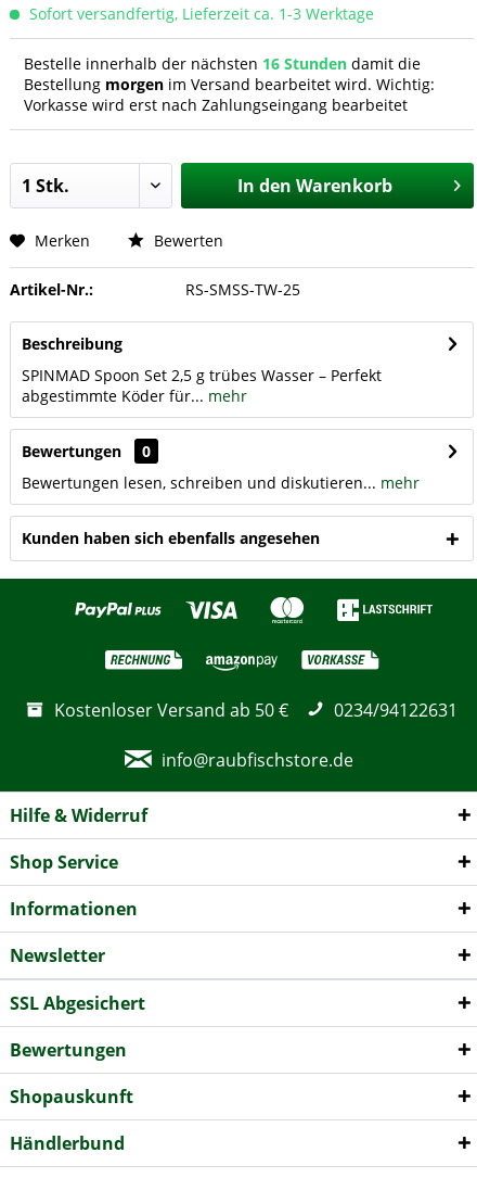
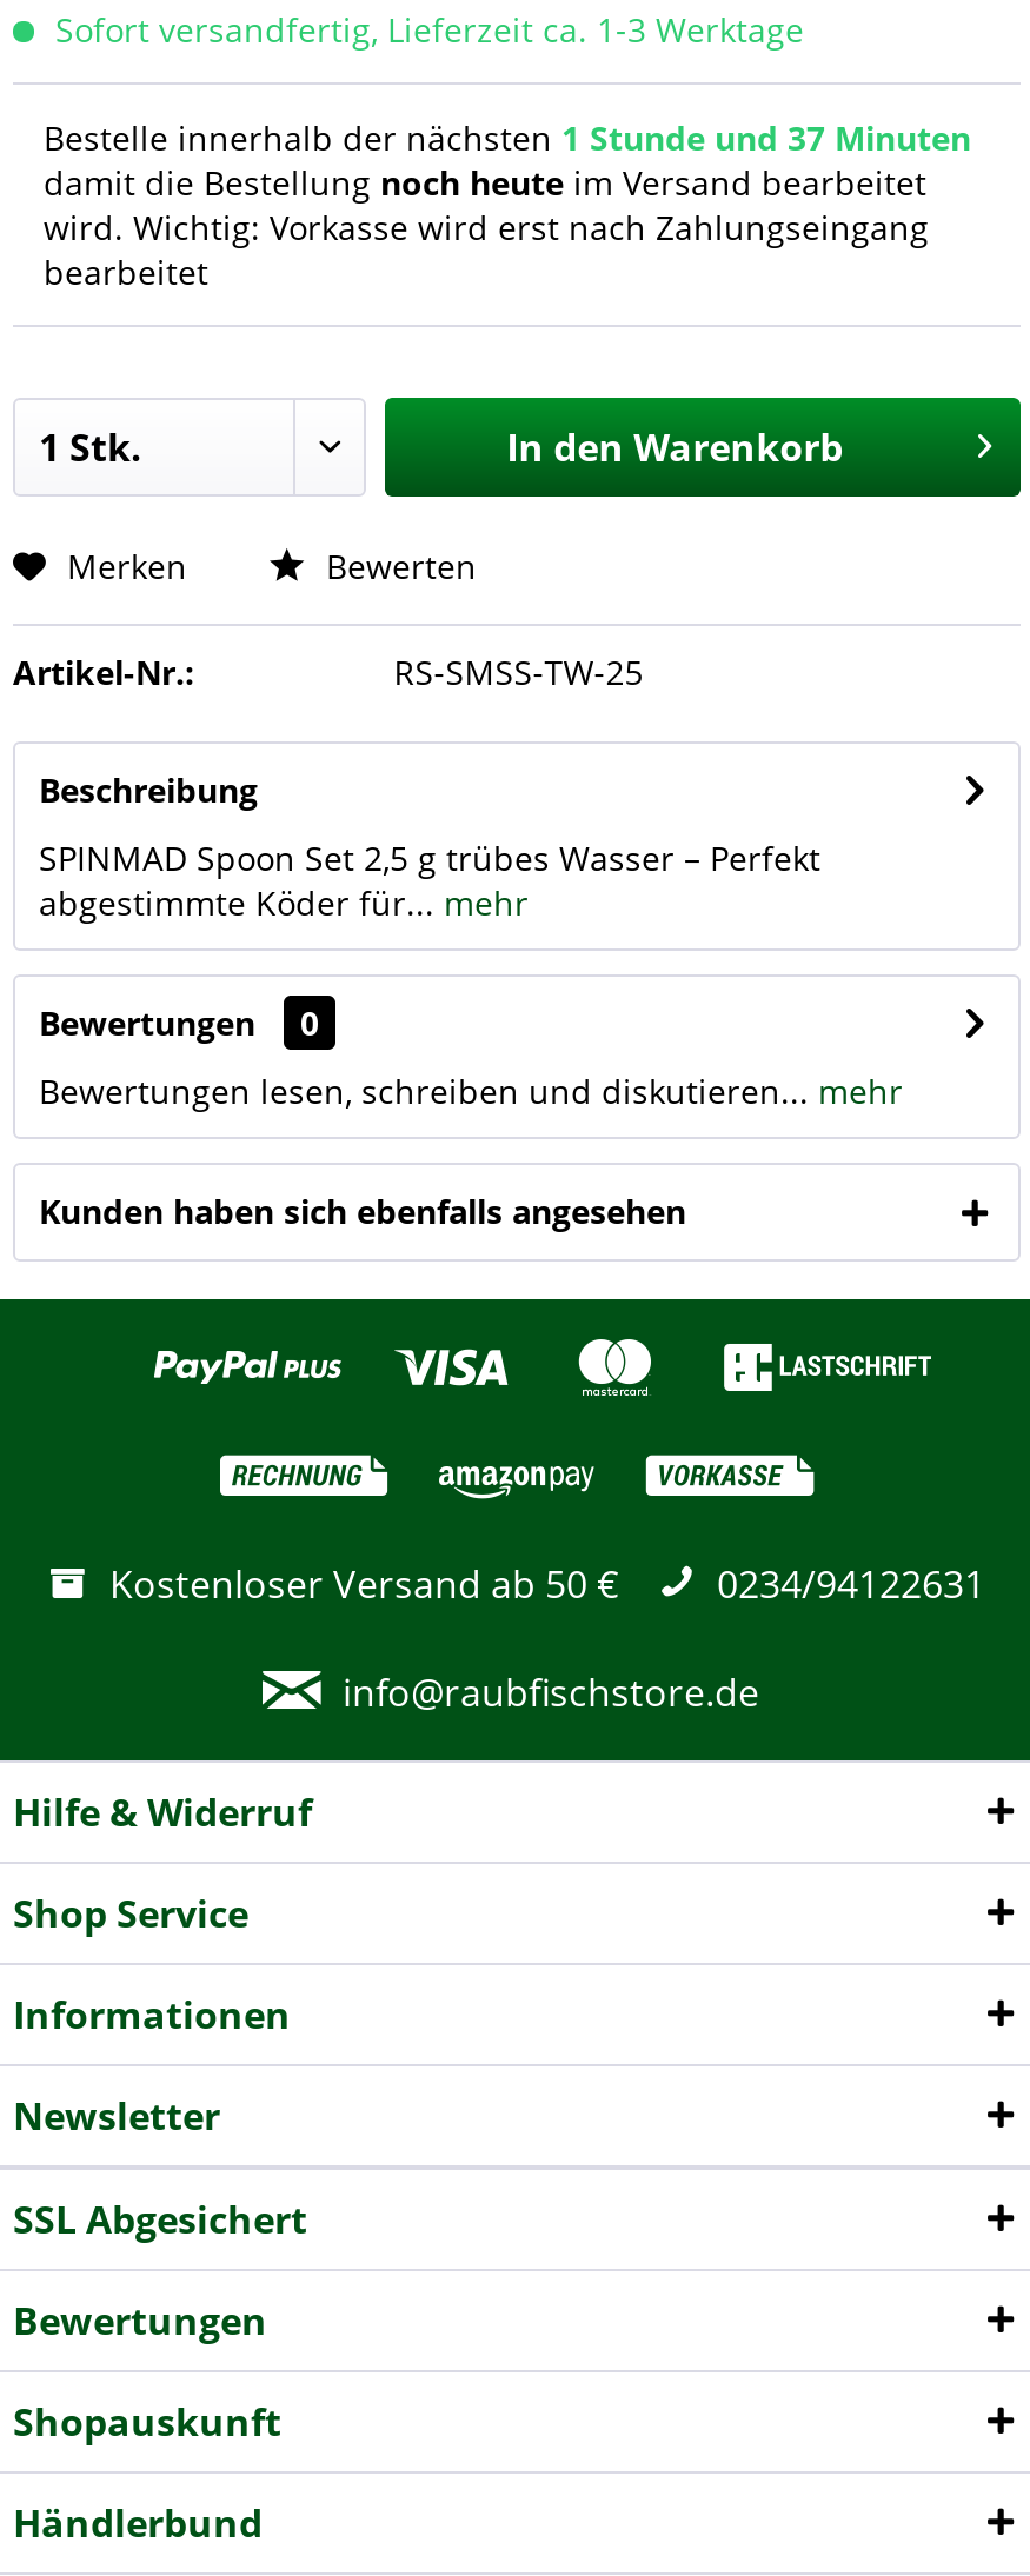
- Bestelle innerhalb der nächsten 16 Stunden damit die
- Bestellung morgen im Versand bearbeitet wird. Wichtig:
- Vorkasse wird erst nach Zahlungseingang bearbeitet
+ Bestelle innerhalb der nächsten 1 Stunde und 37 Minuten
+ damit die Bestellung noch heute im Versand bearbeitet
+ wird. Wichtig: Vorkasse wird erst nach Zahlungseingang
+ bearbeitet
